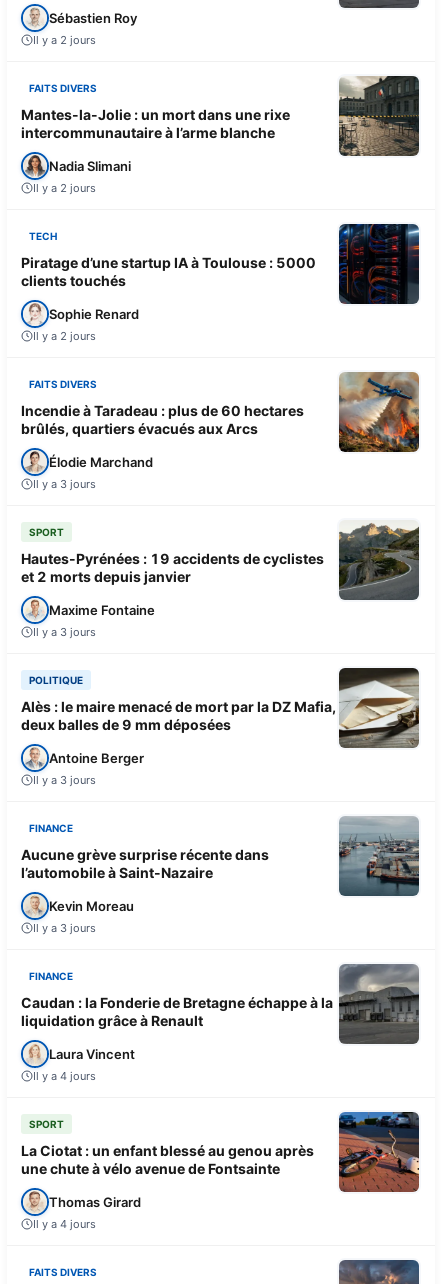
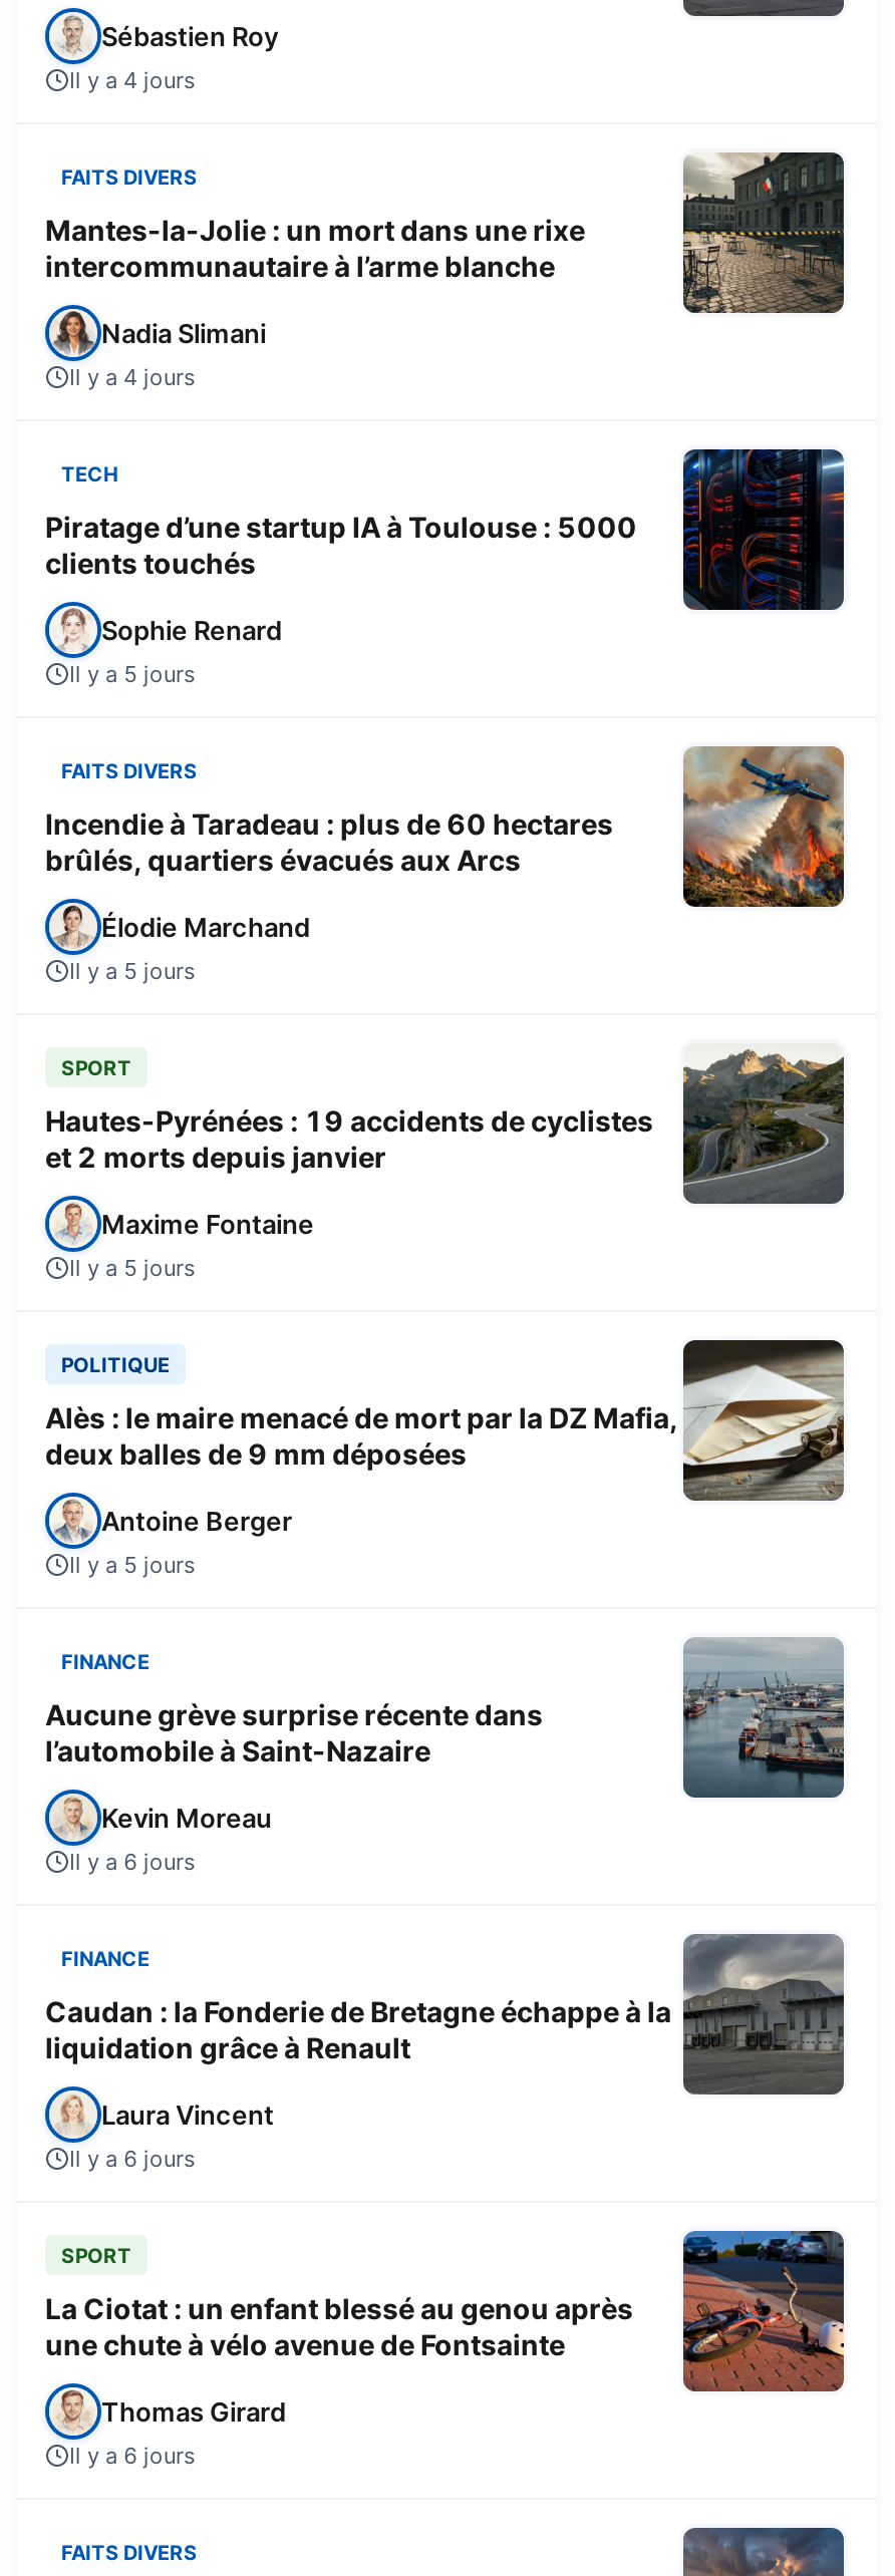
- Il y a 2 jours
+ Il y a 4 jours

- Il y a 2 jours
+ Il y a 4 jours

- Il y a 2 jours
+ Il y a 5 jours

- Il y a 3 jours
+ Il y a 5 jours

- Il y a 3 jours
+ Il y a 5 jours

- Il y a 3 jours
+ Il y a 5 jours

- Il y a 3 jours
+ Il y a 6 jours

- Il y a 4 jours
+ Il y a 6 jours

- Il y a 4 jours
+ Il y a 6 jours
